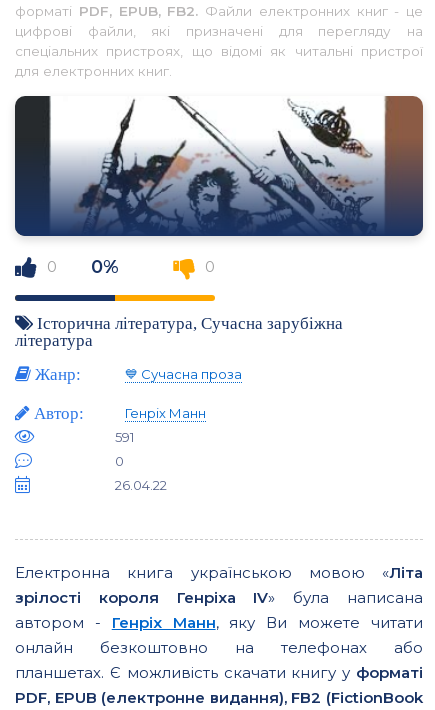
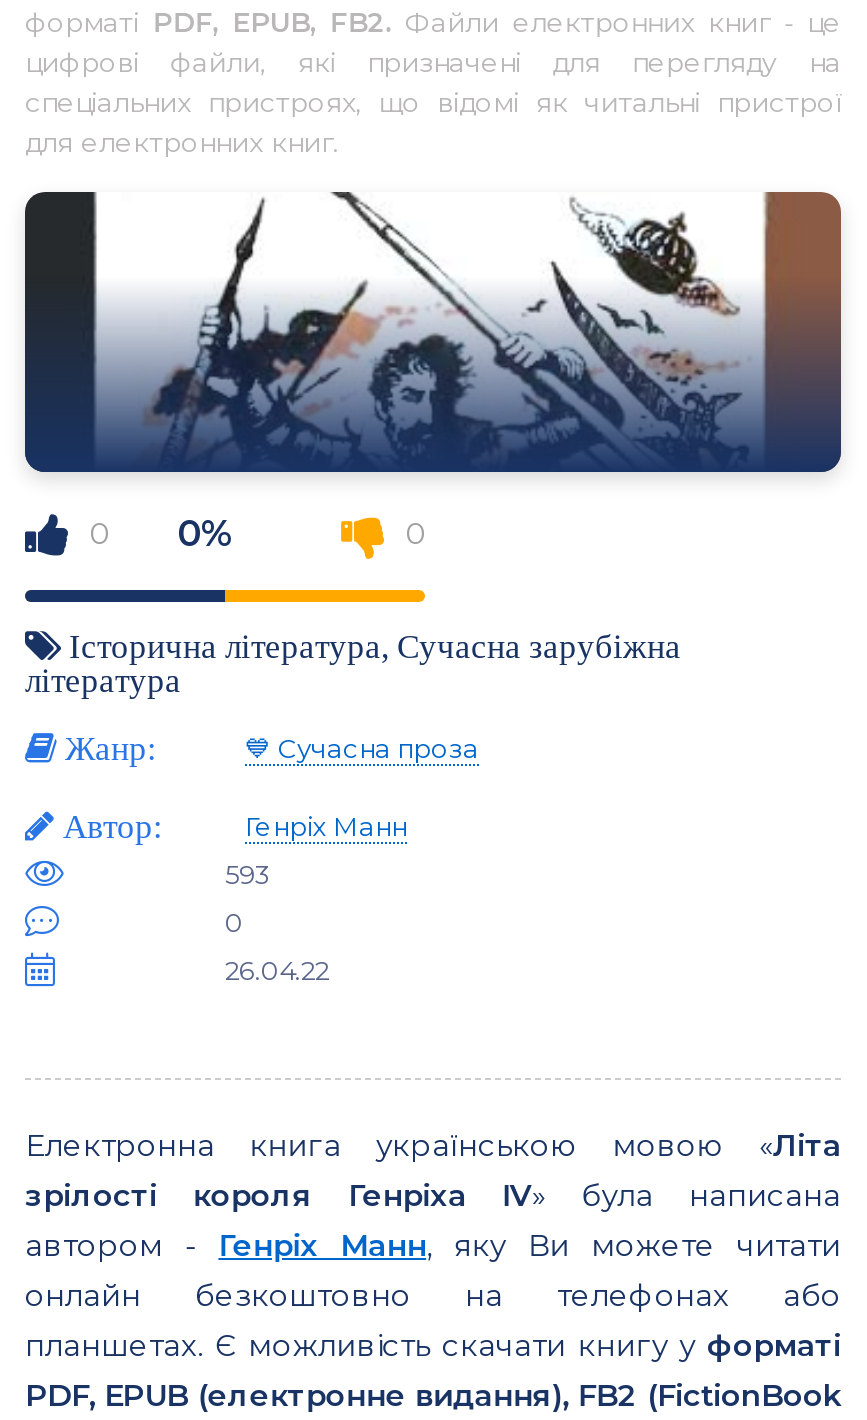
- 591
+ 593
